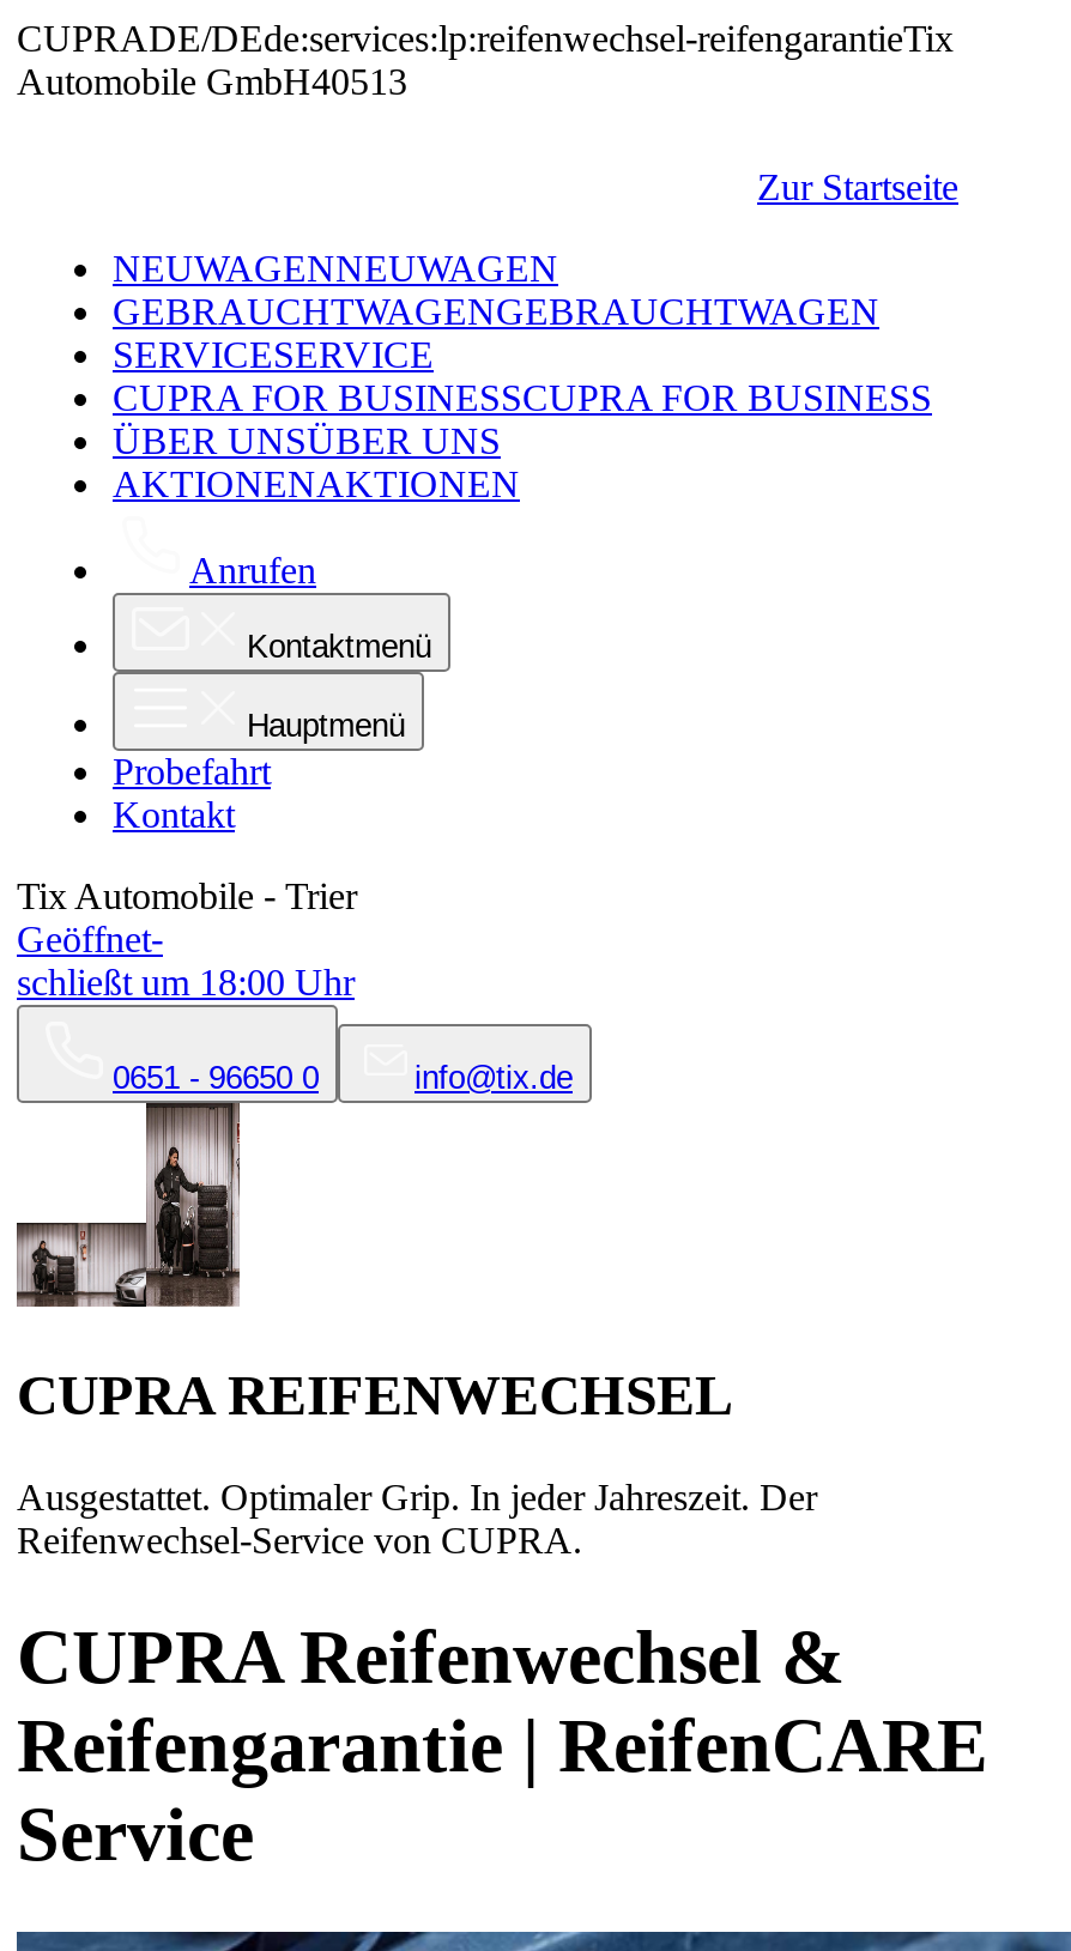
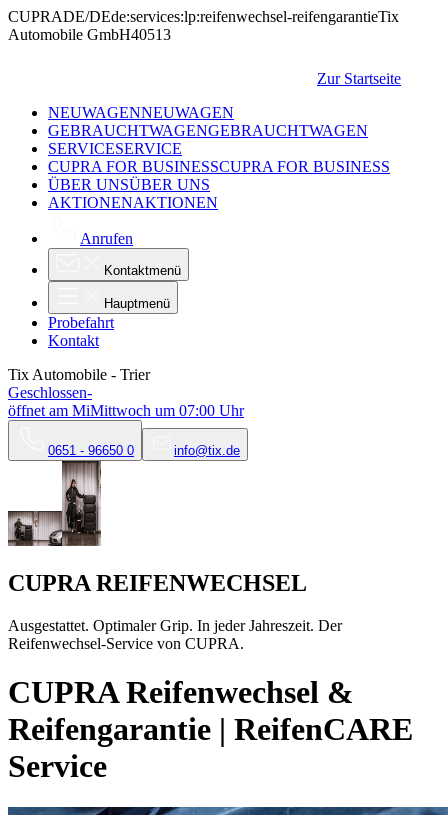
- Geöffnet-
- schließt um 18:00 Uhr
+ Geschlossen-
+ öffnet am MiMittwoch um 07:00 Uhr
